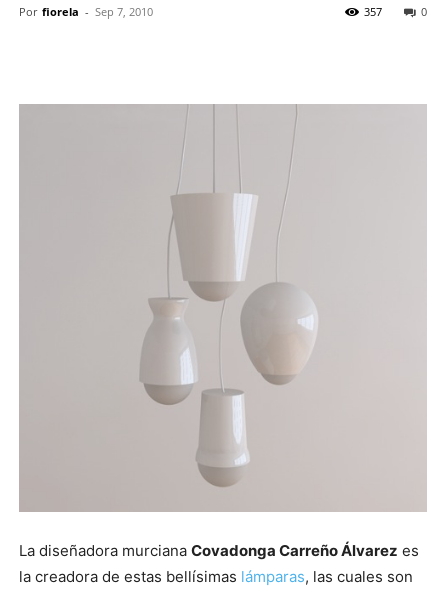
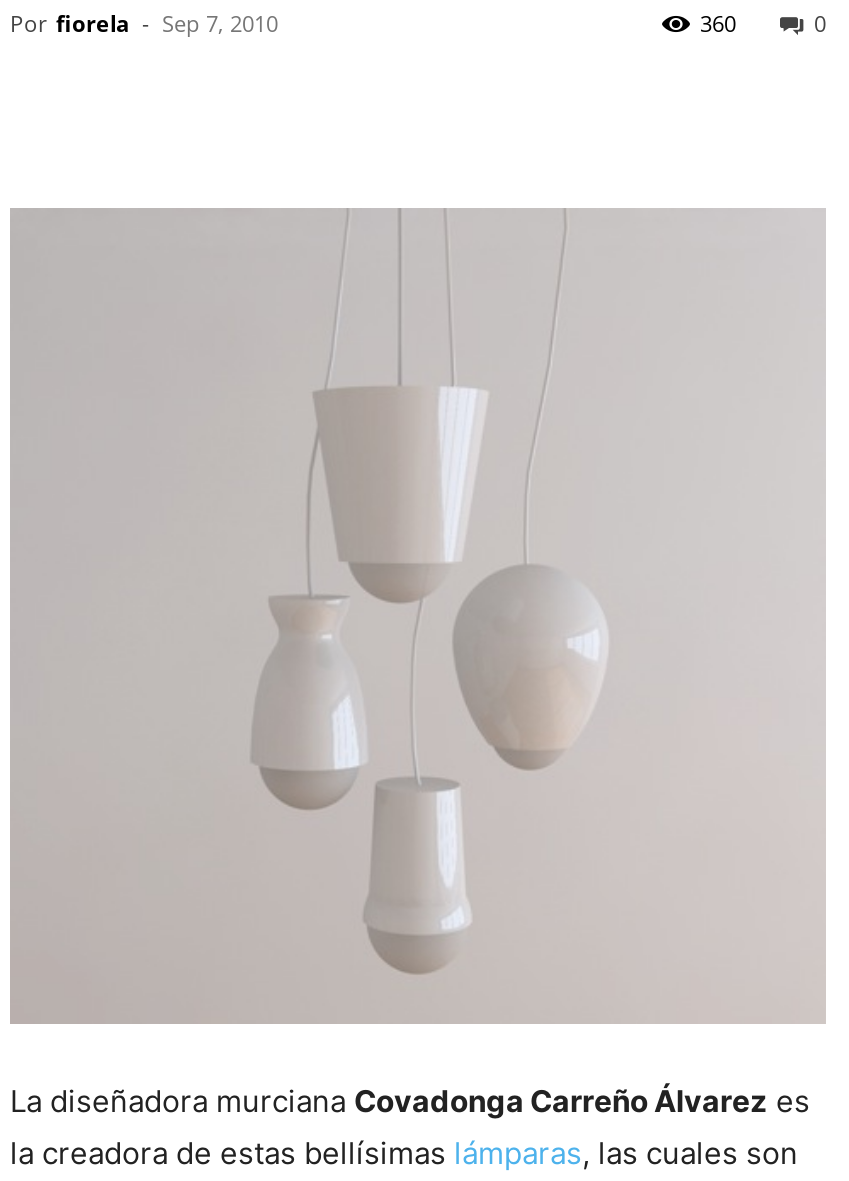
- 357
+ 360
